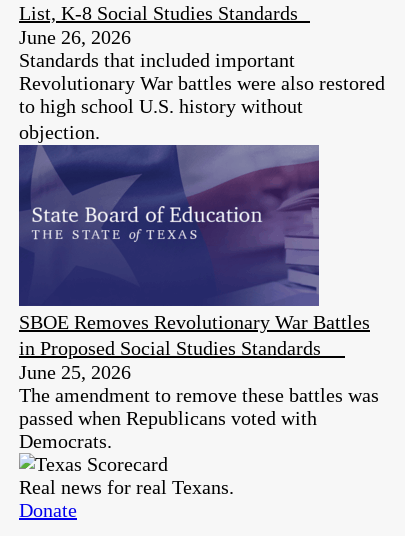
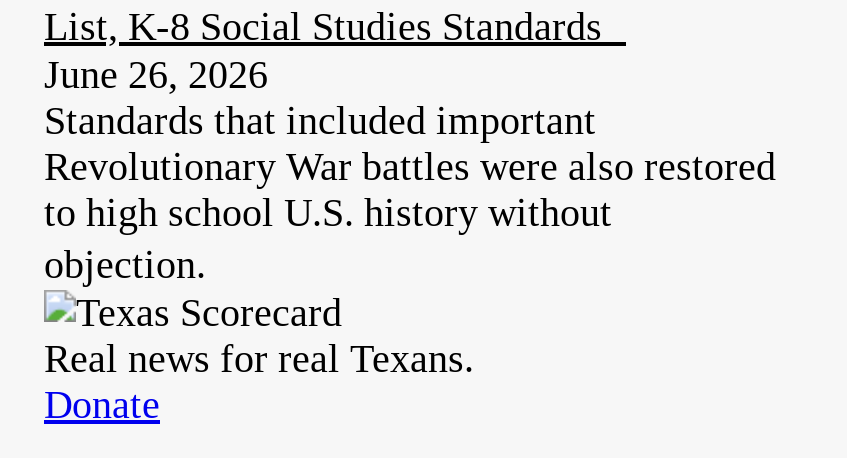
- [image]
- SBOE Removes Revolutionary War Battles
- in Proposed Social Studies Standards
- June 25, 2026
- The amendment to remove these battles was
- passed when Republicans voted with
- Democrats.
